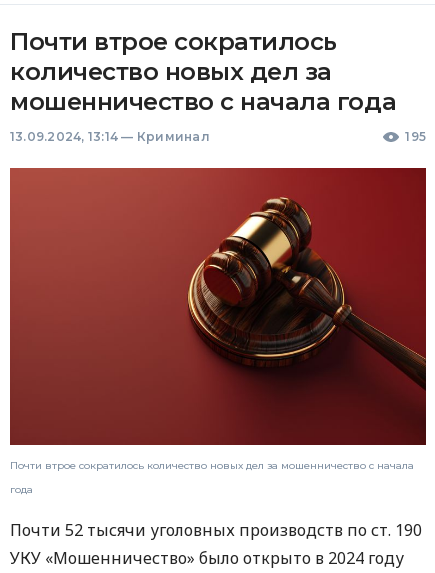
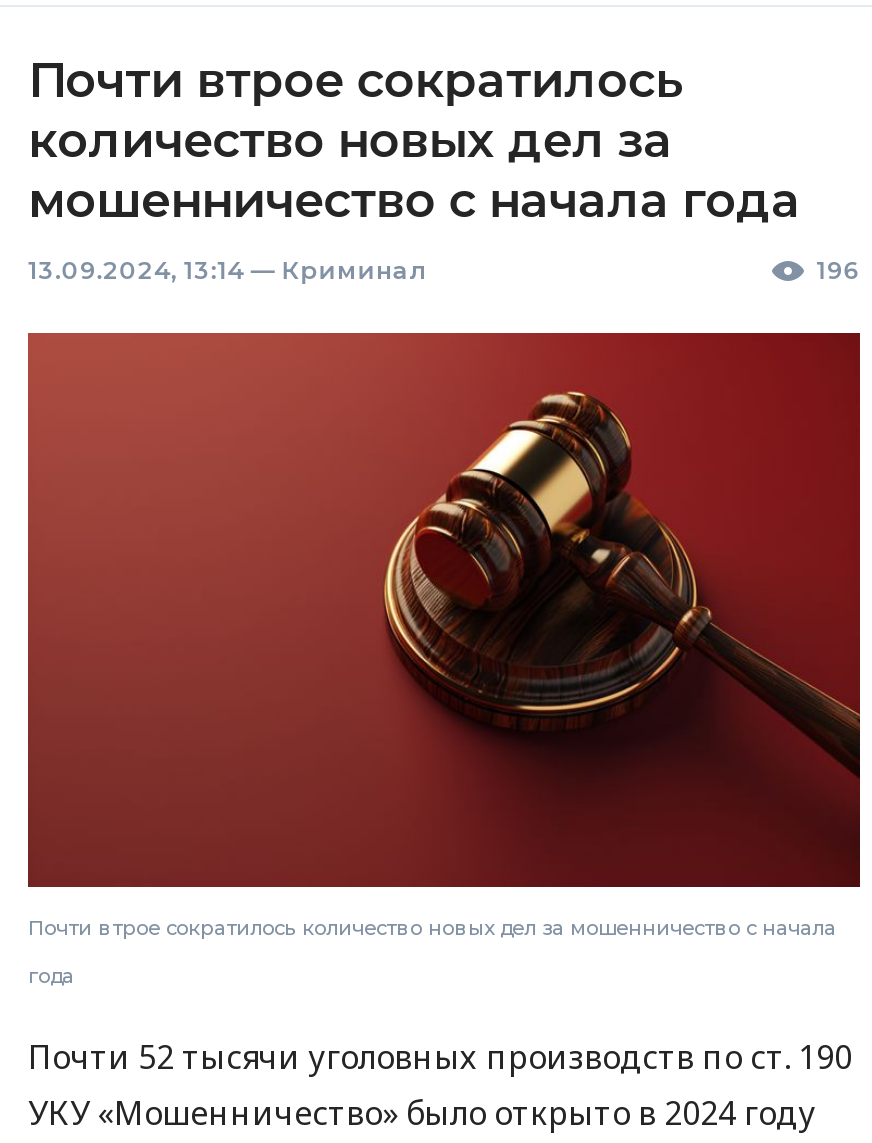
- 195
+ 196
